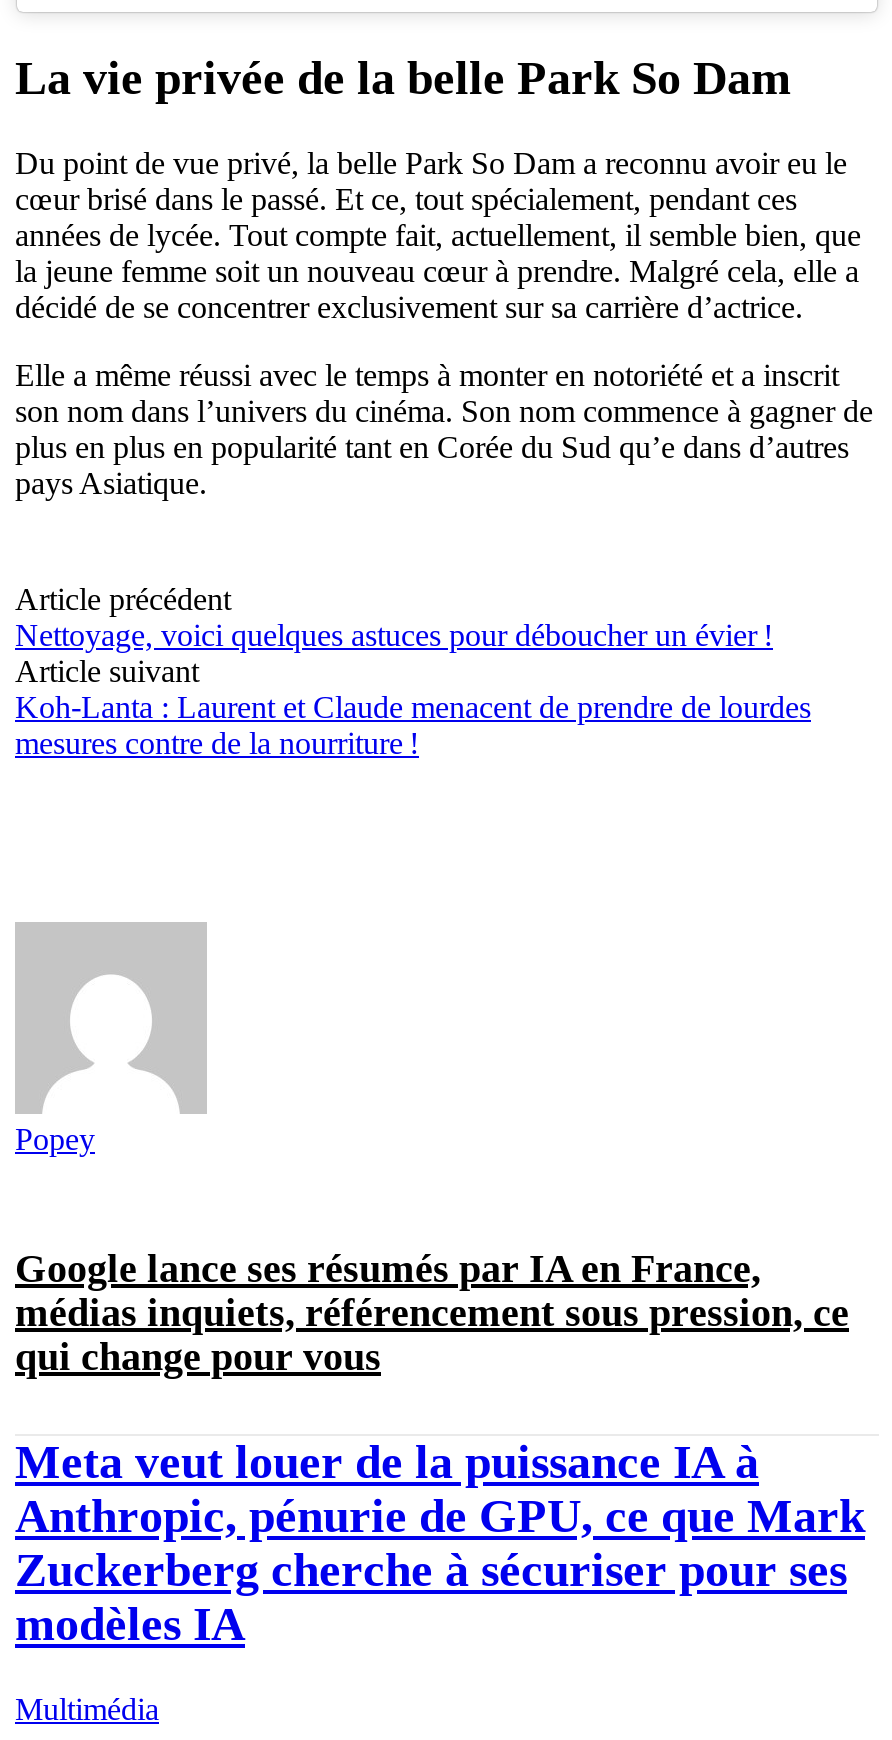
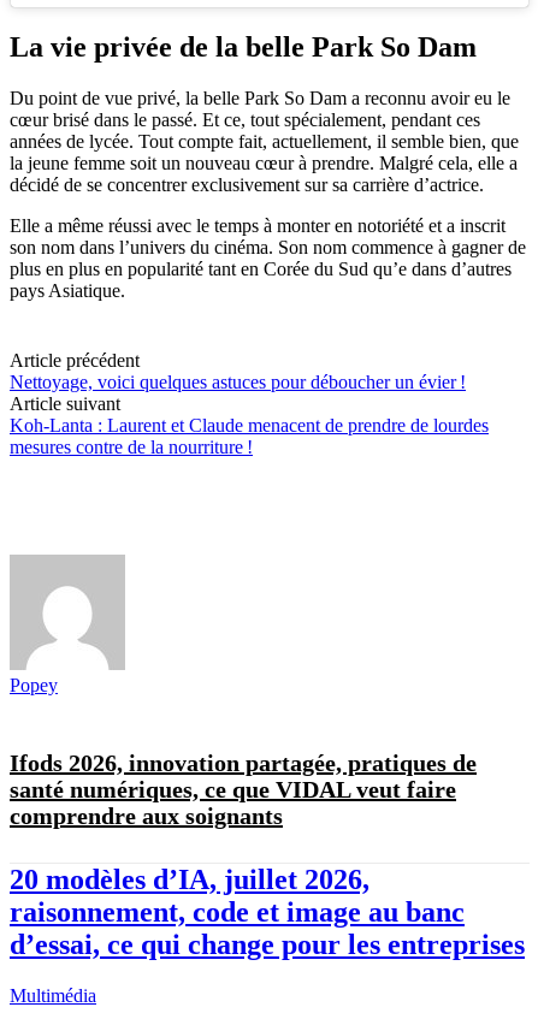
- Google lance ses résumés par IA en France,
- médias inquiets, référencement sous pression, ce
- qui change pour vous
+ Ifods 2026, innovation partagée, pratiques de
+ santé numériques, ce que VIDAL veut faire
+ comprendre aux soignants

- Meta veut louer de la puissance IA à
- Anthropic, pénurie de GPU, ce que Mark
- Zuckerberg cherche à sécuriser pour ses
- modèles IA
+ 20 modèles d’IA, juillet 2026,
+ raisonnement, code et image au banc
+ d’essai, ce qui change pour les entreprises
